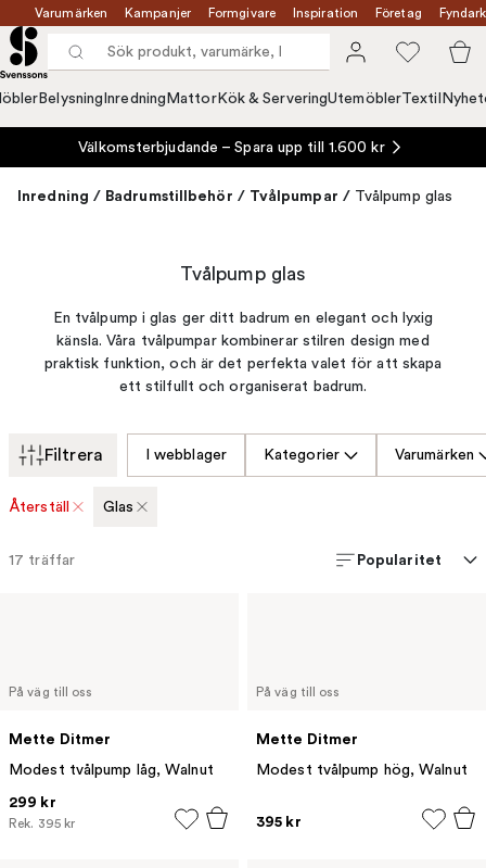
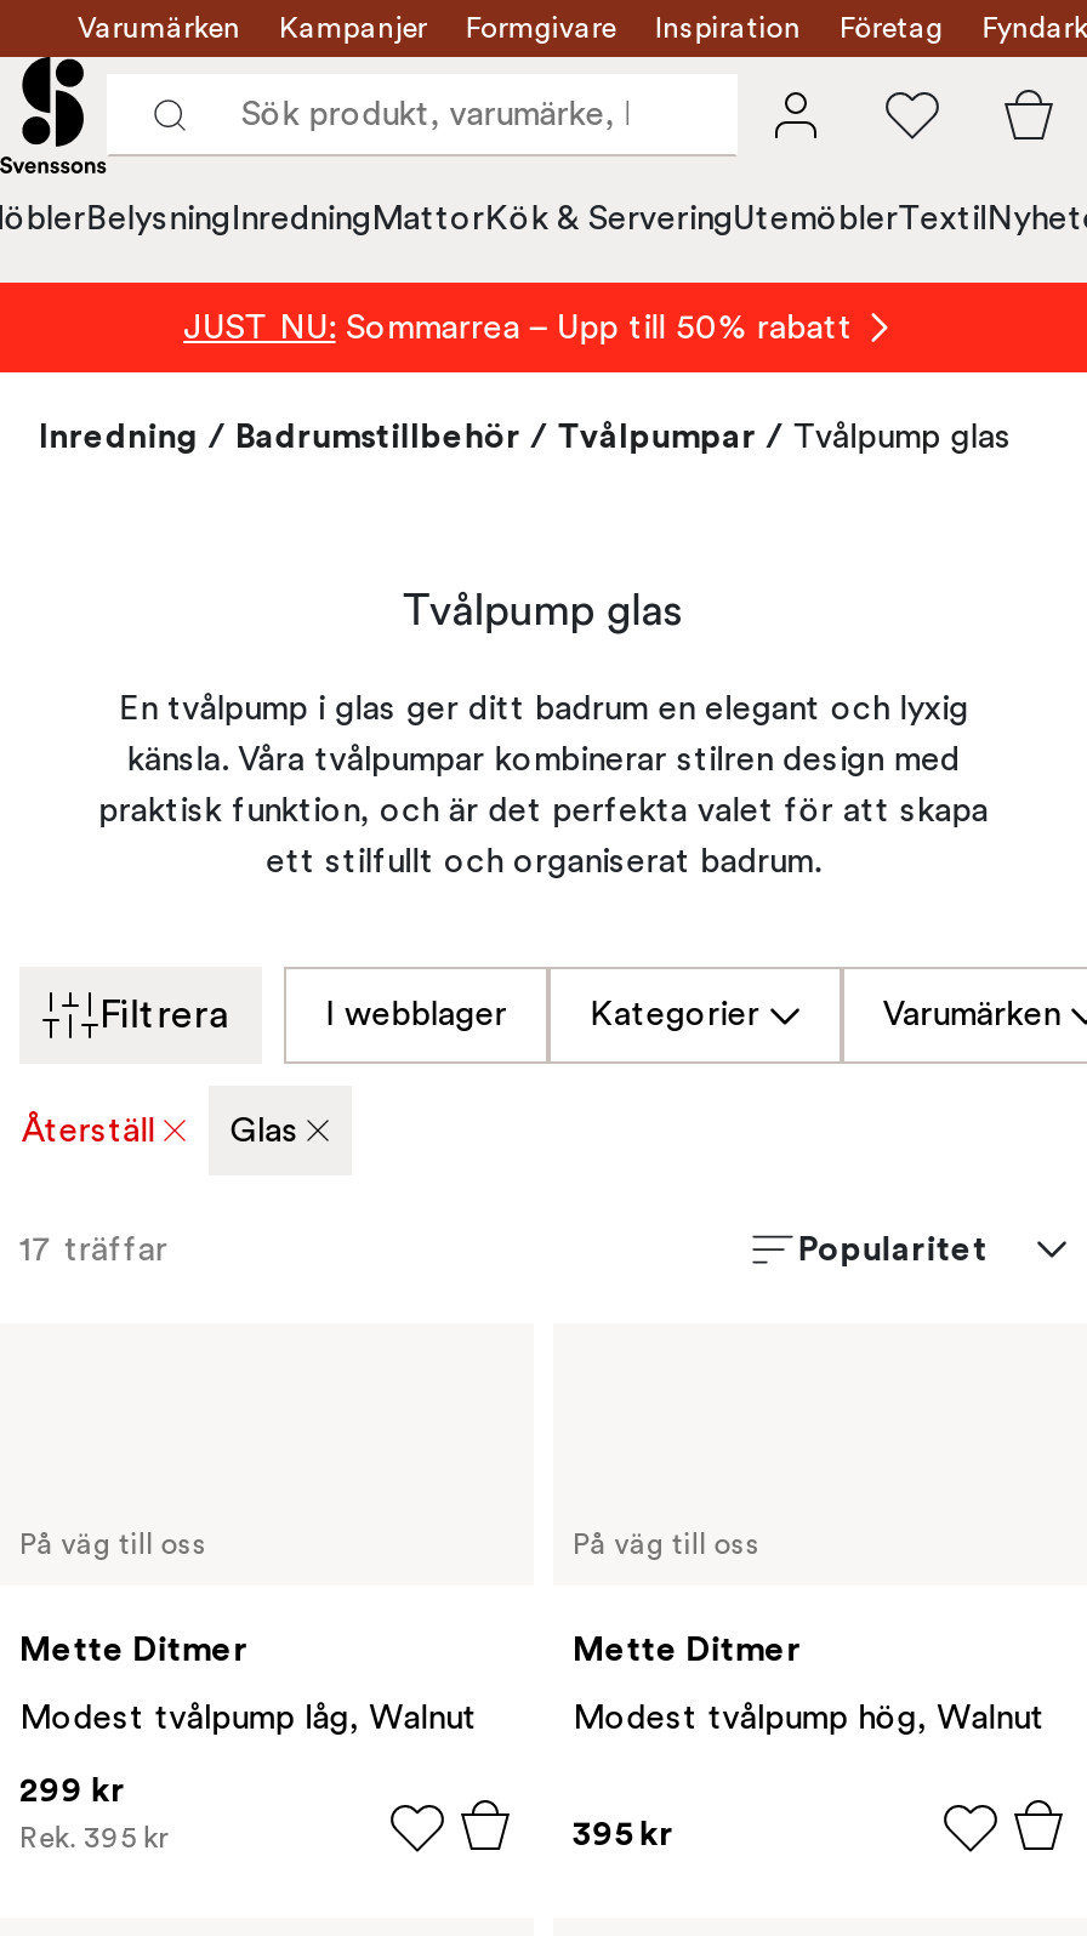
- Välkomsterbjudande – Spara upp till 1.600 kr
+ JUST NU: Sommarrea – Upp till 50% rabatt
